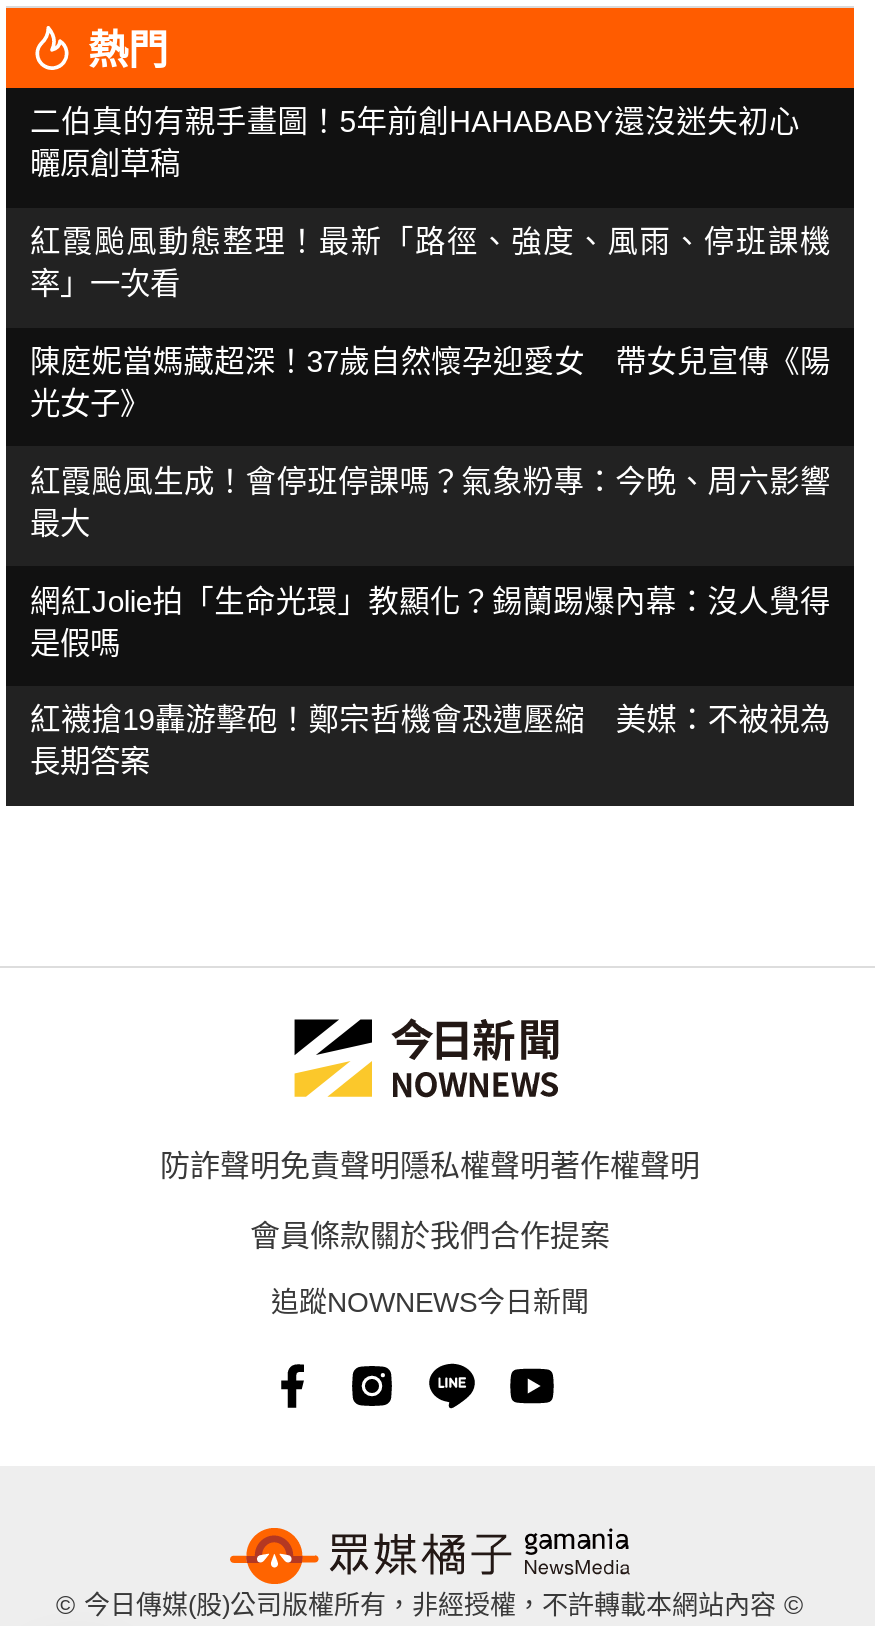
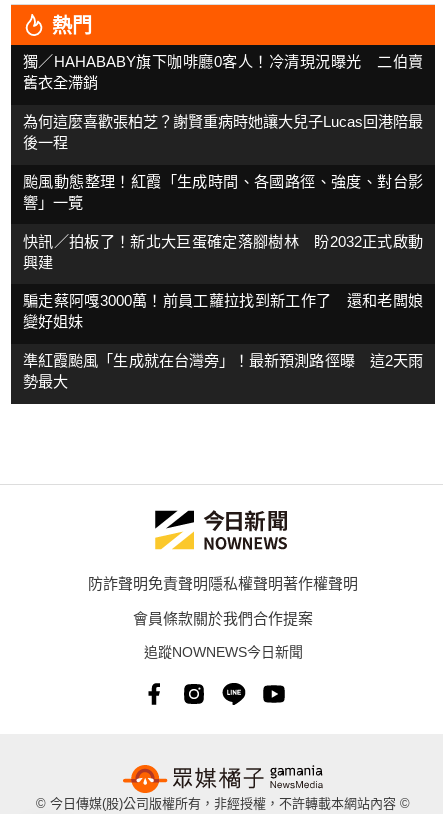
- 二伯真的有親手畫圖！5年前創HAHABABY還沒迷失初心
- 曬原創草稿
+ 獨／HAHABABY旗下咖啡廳0客人！冷清現況曝光 二伯賣
+ 舊衣全滯銷

- 紅霞颱風動態整理！最新「路徑、強度、風雨、停班課機
- 率」一次看
+ 為何這麼喜歡張柏芝？謝賢重病時她讓大兒子Lucas回港陪最
+ 後一程

- 陳庭妮當媽藏超深！37歲自然懷孕迎愛女 帶女兒宣傳《陽
- 光女子》
+ 颱風動態整理！紅霞「生成時間、各國路徑、強度、對台影
+ 響」一覽

- 紅霞颱風生成！會停班停課嗎？氣象粉專：今晚、周六影響
- 最大
+ 快訊／拍板了！新北大巨蛋確定落腳樹林 盼2032正式啟動
+ 興建

- 網紅Jolie拍「生命光環」教顯化？錫蘭踢爆內幕：沒人覺得
- 是假嗎
+ 騙走蔡阿嘎3000萬！前員工蘿拉找到新工作了 還和老闆娘
+ 變好姐妹

- 紅襪搶19轟游擊砲！鄭宗哲機會恐遭壓縮 美媒：不被視為
- 長期答案
+ 準紅霞颱風「生成就在台灣旁」！最新預測路徑曝 這2天雨
+ 勢最大
